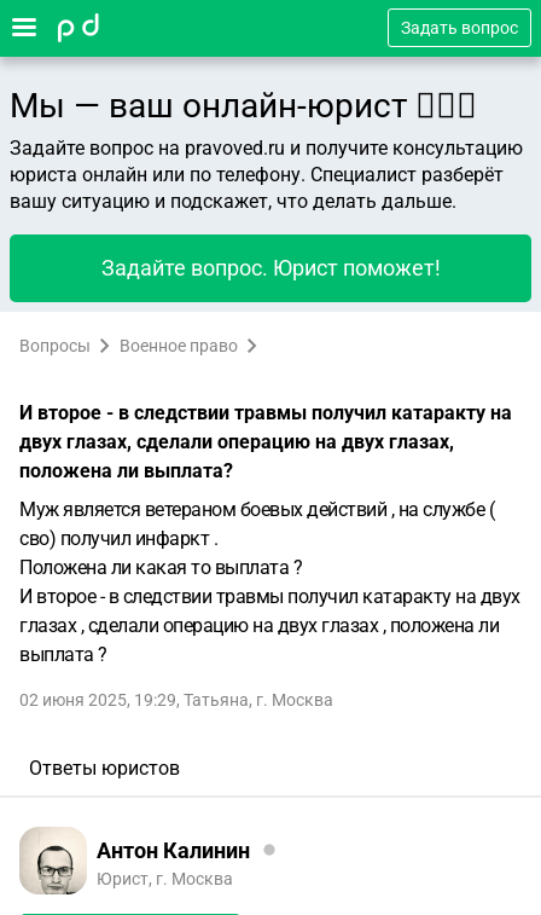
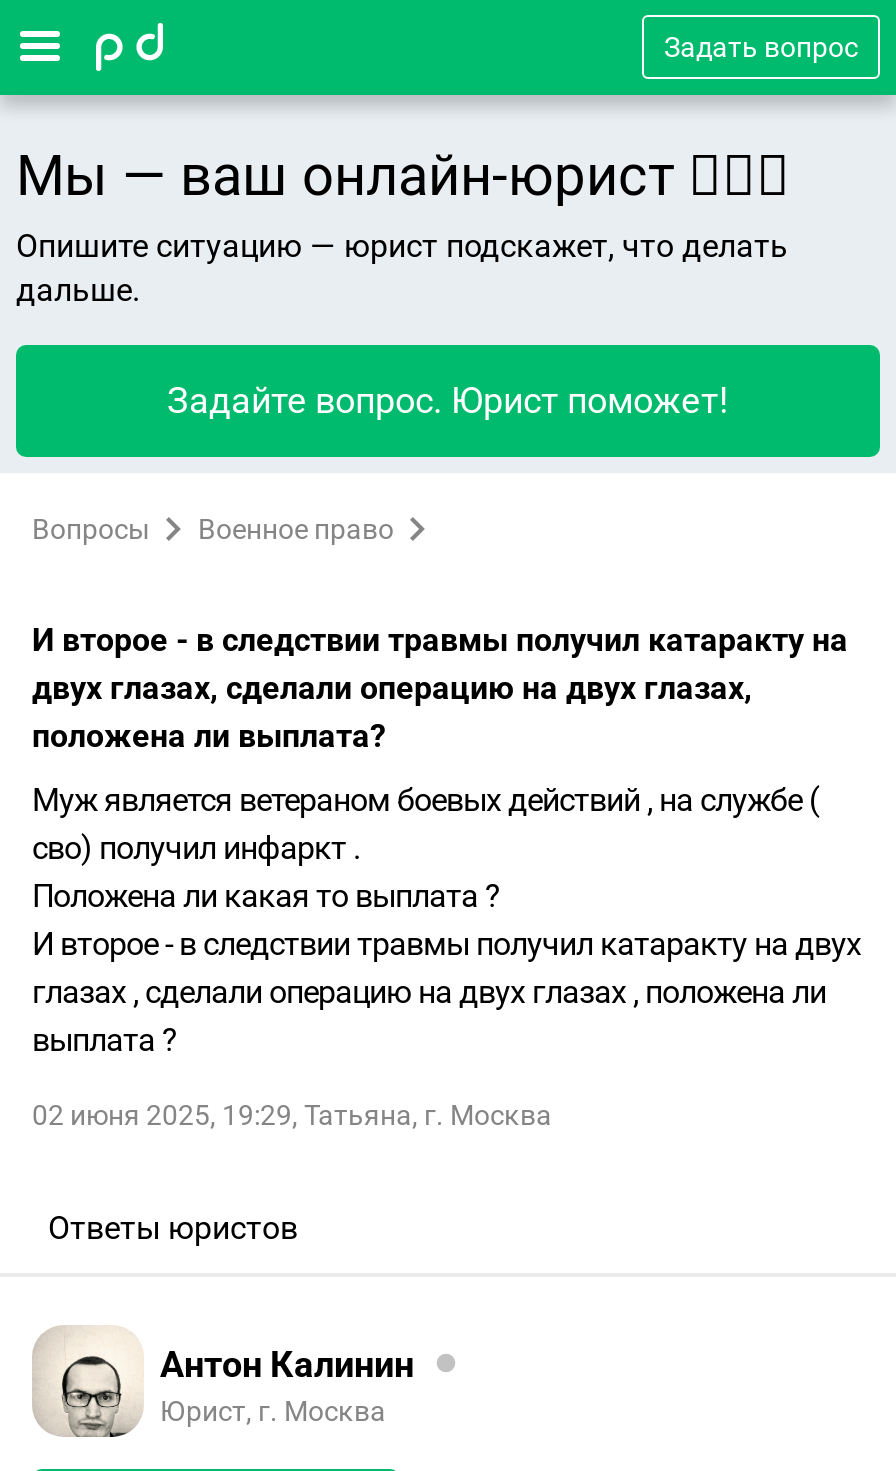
- Задайте вопрос на pravoved.ru и получите консультацию
- юриста онлайн или по телефону. Специалист разберёт
- вашу ситуацию и подскажет, что делать дальше.
+ Опишите ситуацию — юрист подскажет, что делать
+ дальше.
